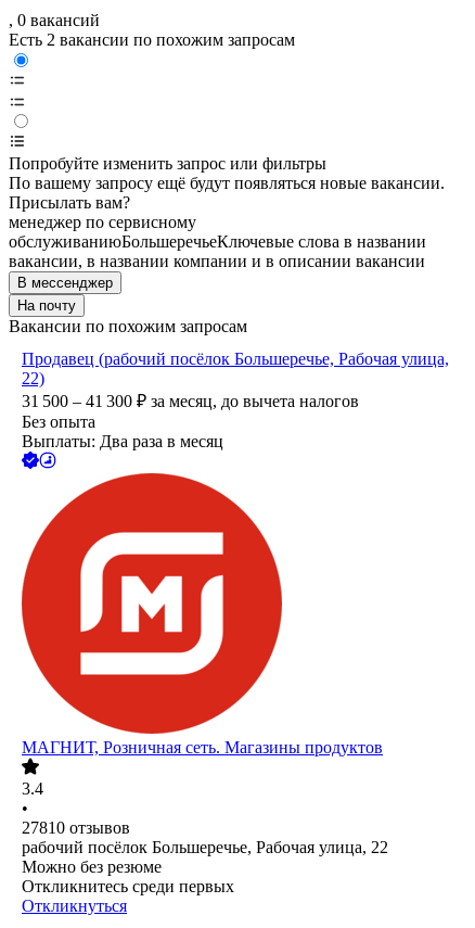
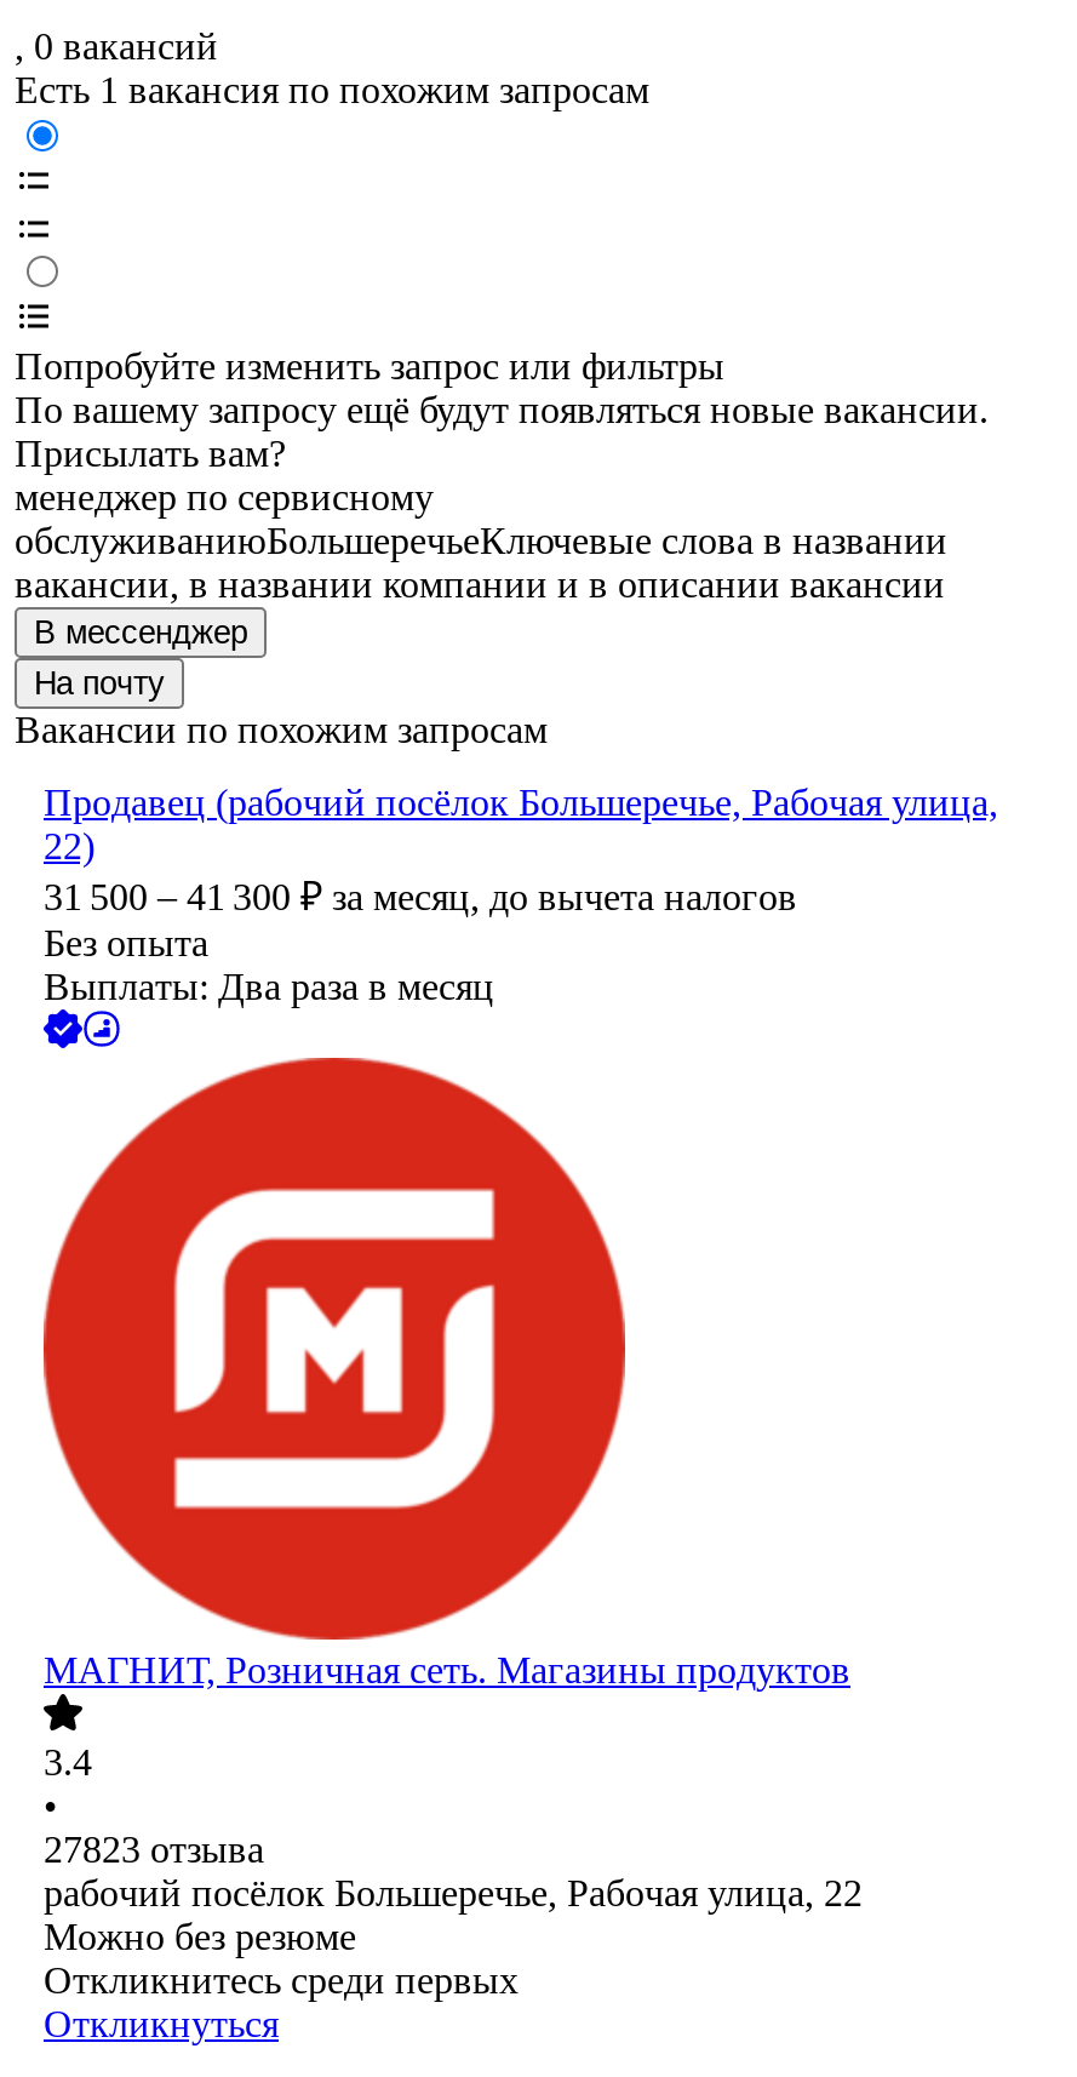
- Есть 2 вакансии по похожим запросам
+ Есть 1 вакансия по похожим запросам

- 27810 отзывов
+ 27823 отзыва
